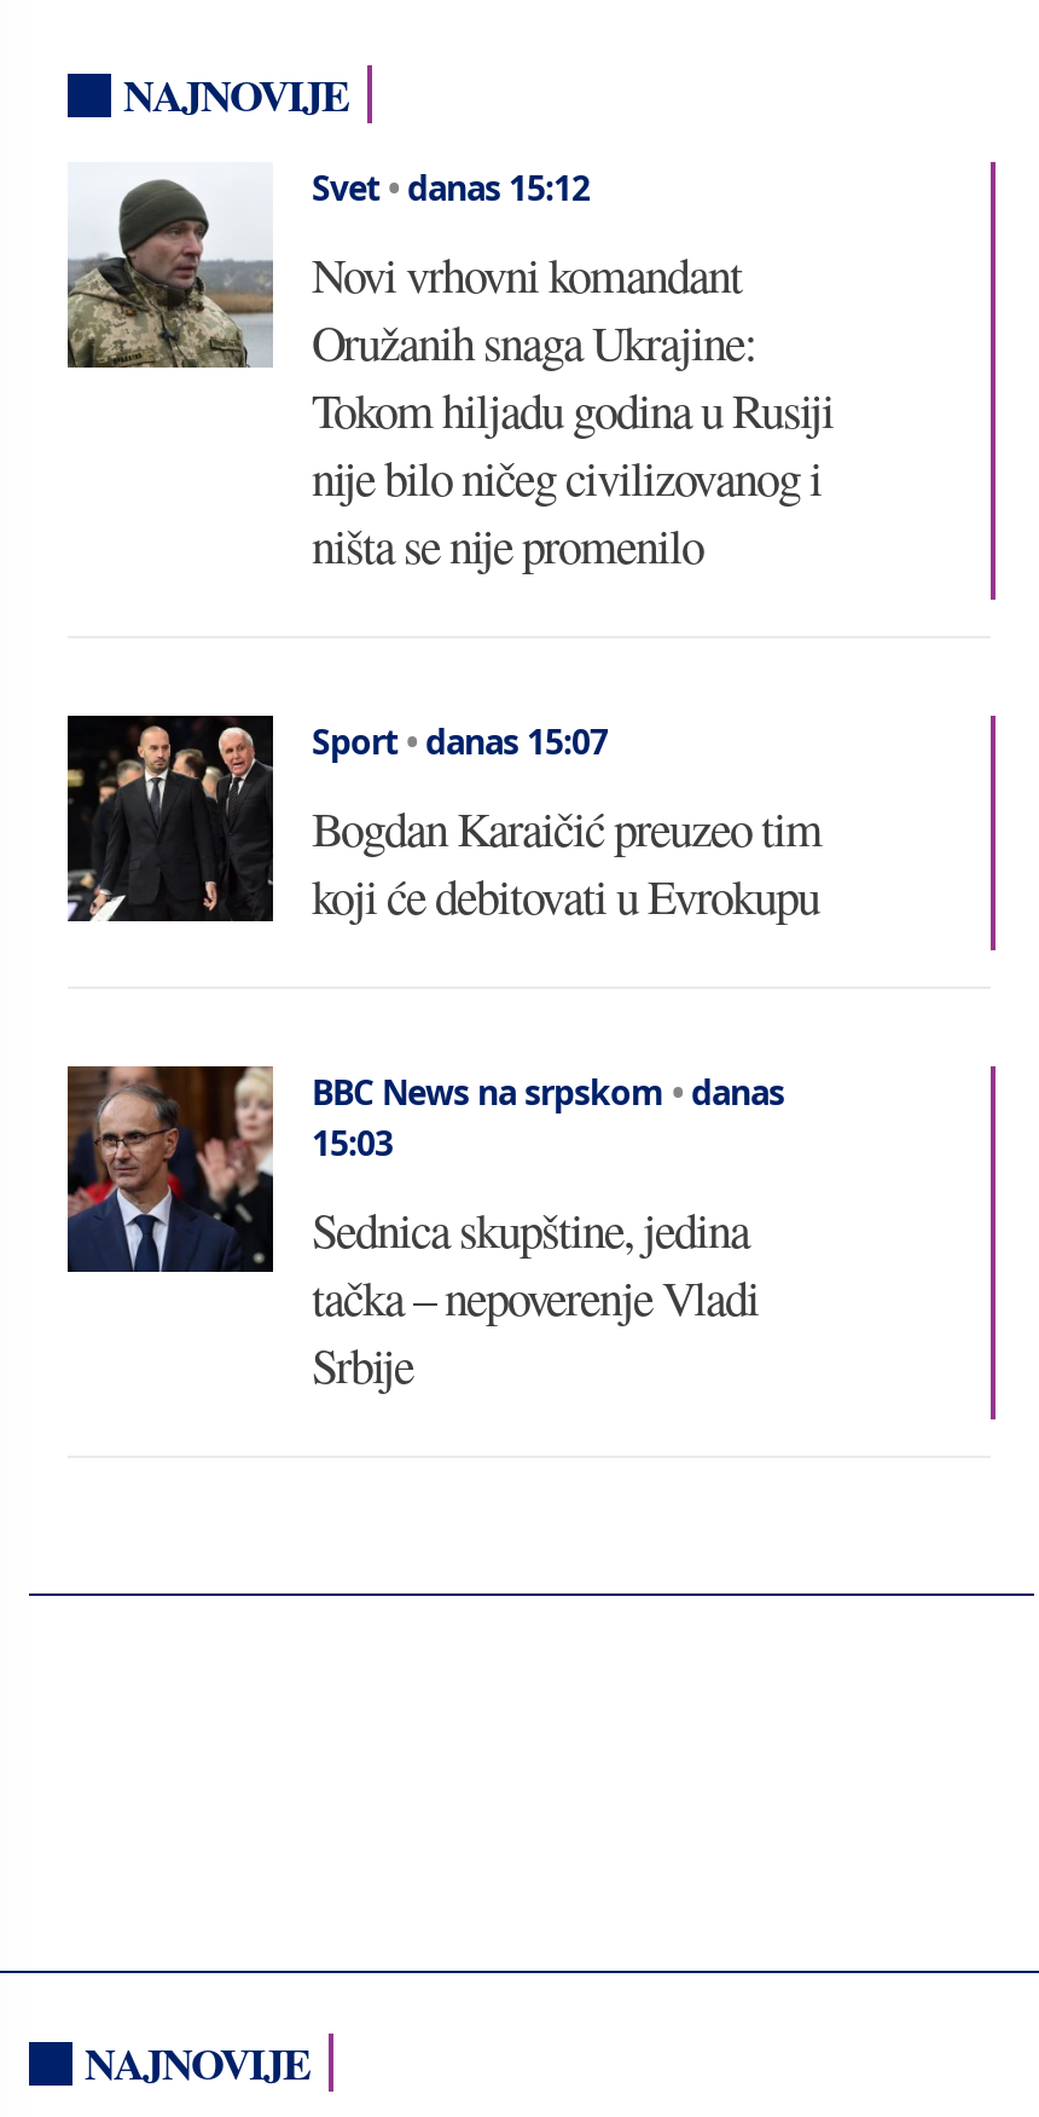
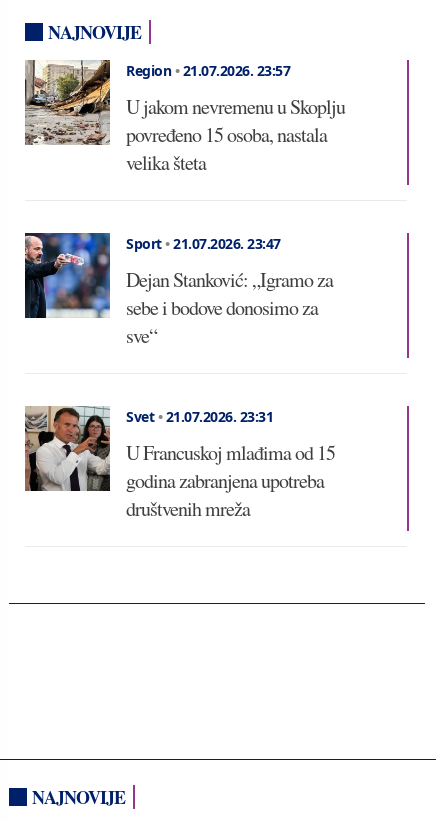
- [image]
- Svet • danas 15:12
+ [image]
+ Region • 21.07.2026. 23:57

- Novi vrhovni komandant
- Oružanih snaga Ukrajine:
- Tokom hiljadu godina u Rusiji
- nije bilo ničeg civilizovanog i
- ništa se nije promenilo
+ U jakom nevremenu u Skoplju
+ povređeno 15 osoba, nastala
+ velika šteta

- [image]
- Sport • danas 15:07
+ [image]
+ Sport • 21.07.2026. 23:47

- Bogdan Karaičić preuzeo tim
- koji će debitovati u Evrokupu
+ Dejan Stanković: „Igramo za
+ sebe i bodove donosimo za
+ sve“

- [image]
- BBC News na srpskom • danas
- 15:03
+ [image]
+ Svet • 21.07.2026. 23:31

- Sednica skupštine, jedina
- tačka – nepoverenje Vladi
- Srbije
+ U Francuskoj mlađima od 15
+ godina zabranjena upotreba
+ društvenih mreža
